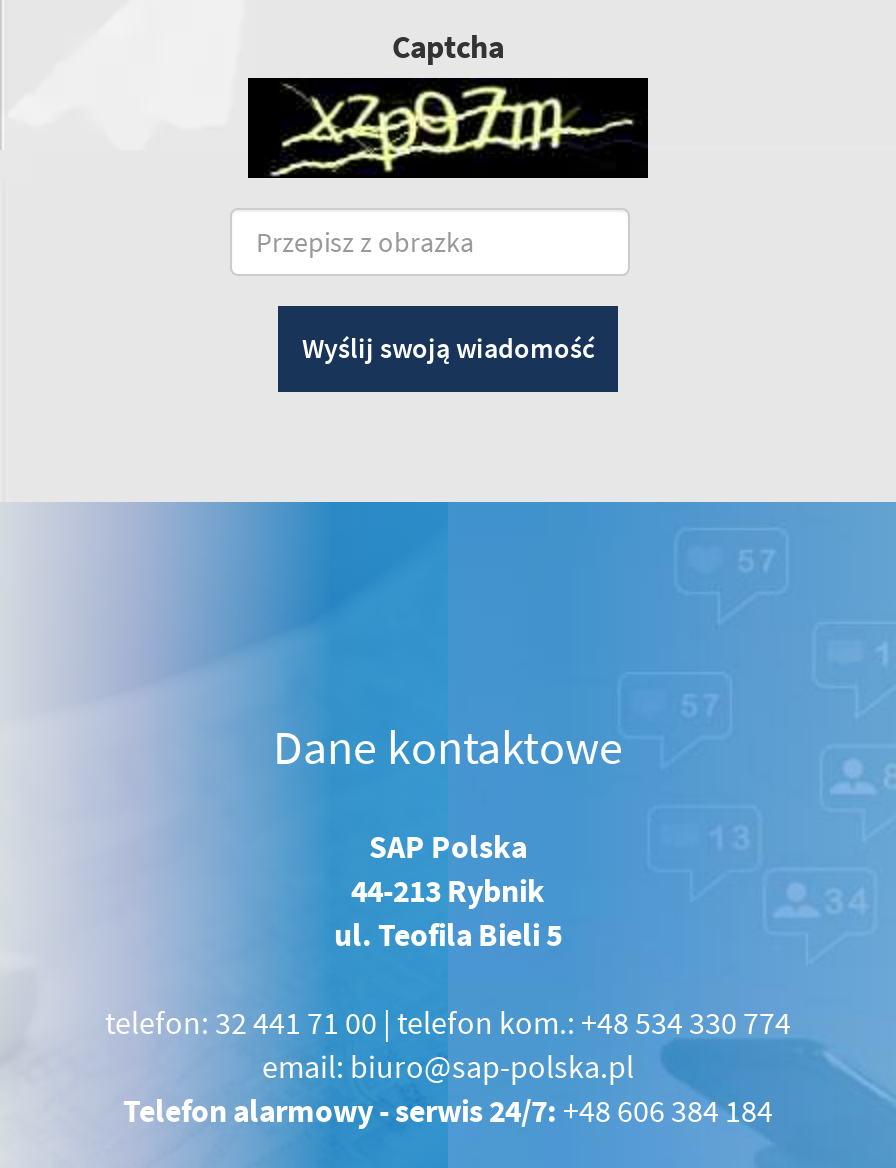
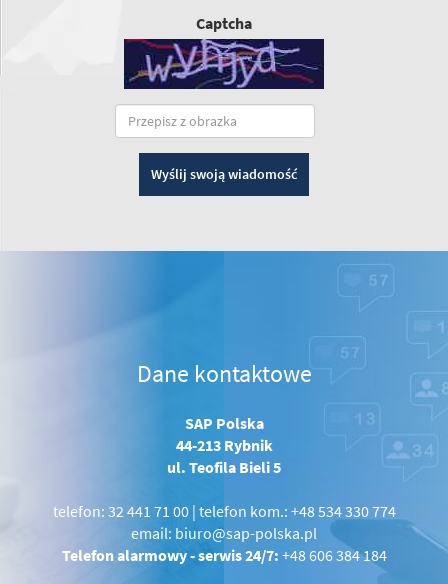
- [image]
+ [image]
